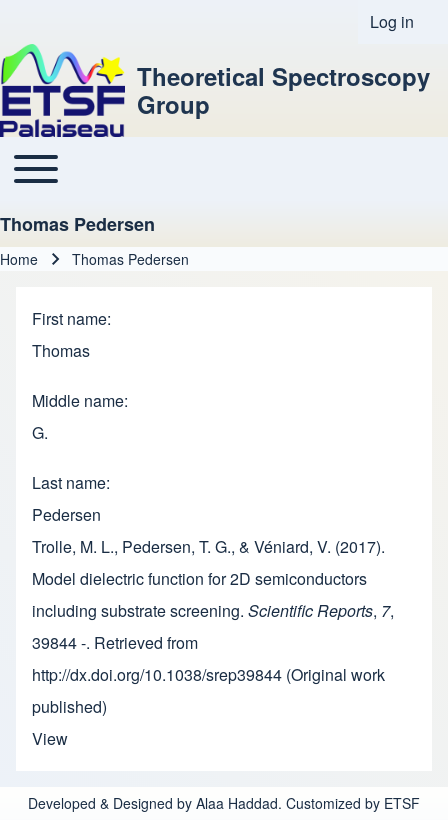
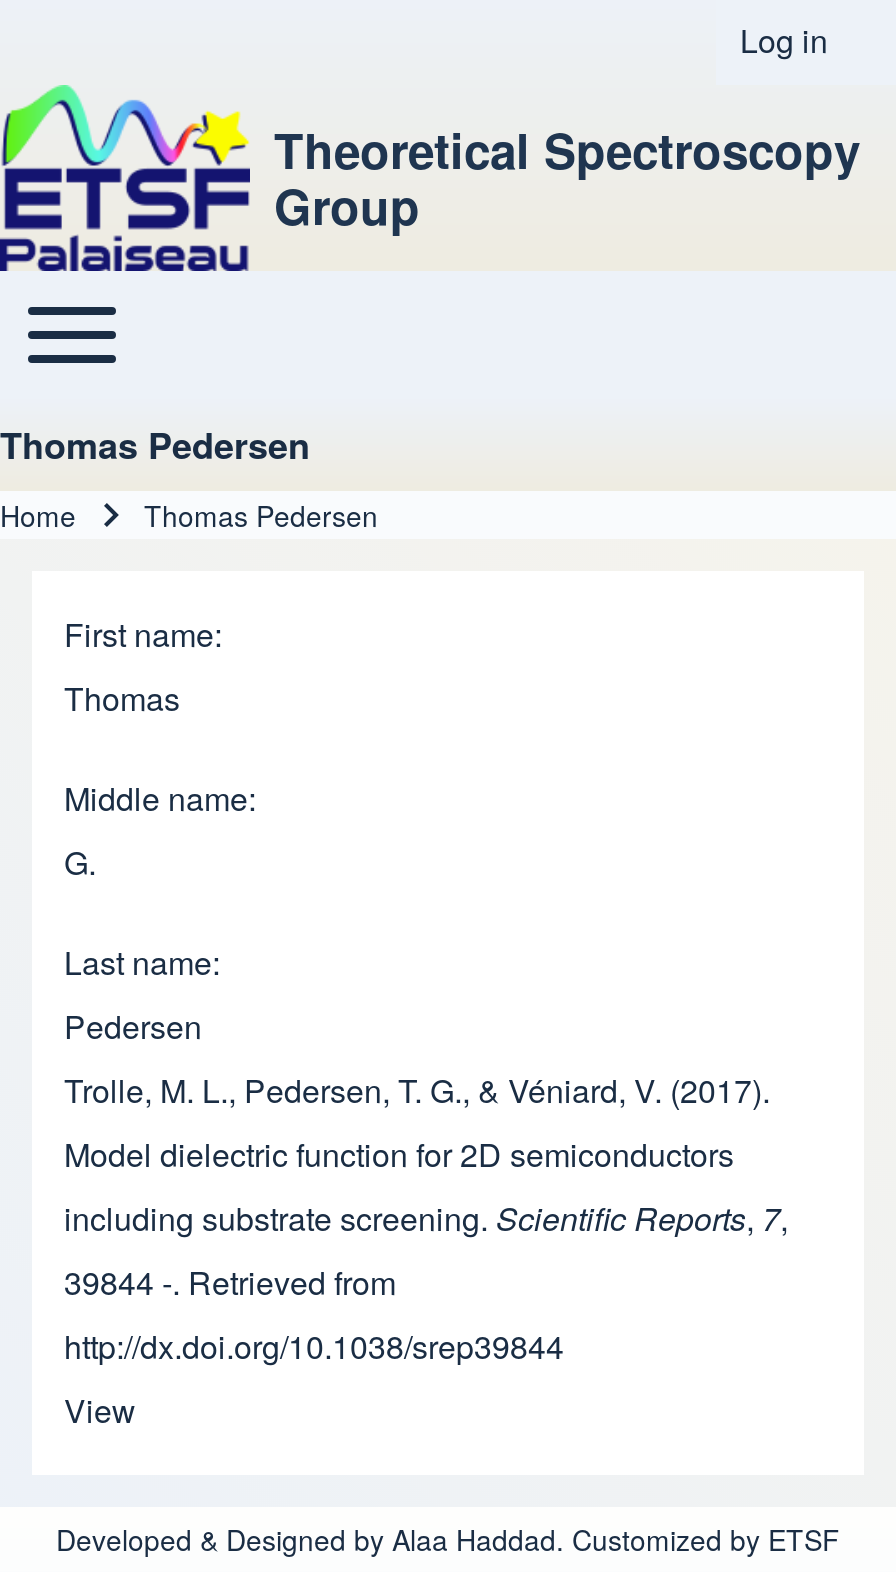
- http://dx.doi.org/10.1038/srep39844 (Original work
- published)
+ http://dx.doi.org/10.1038/srep39844
